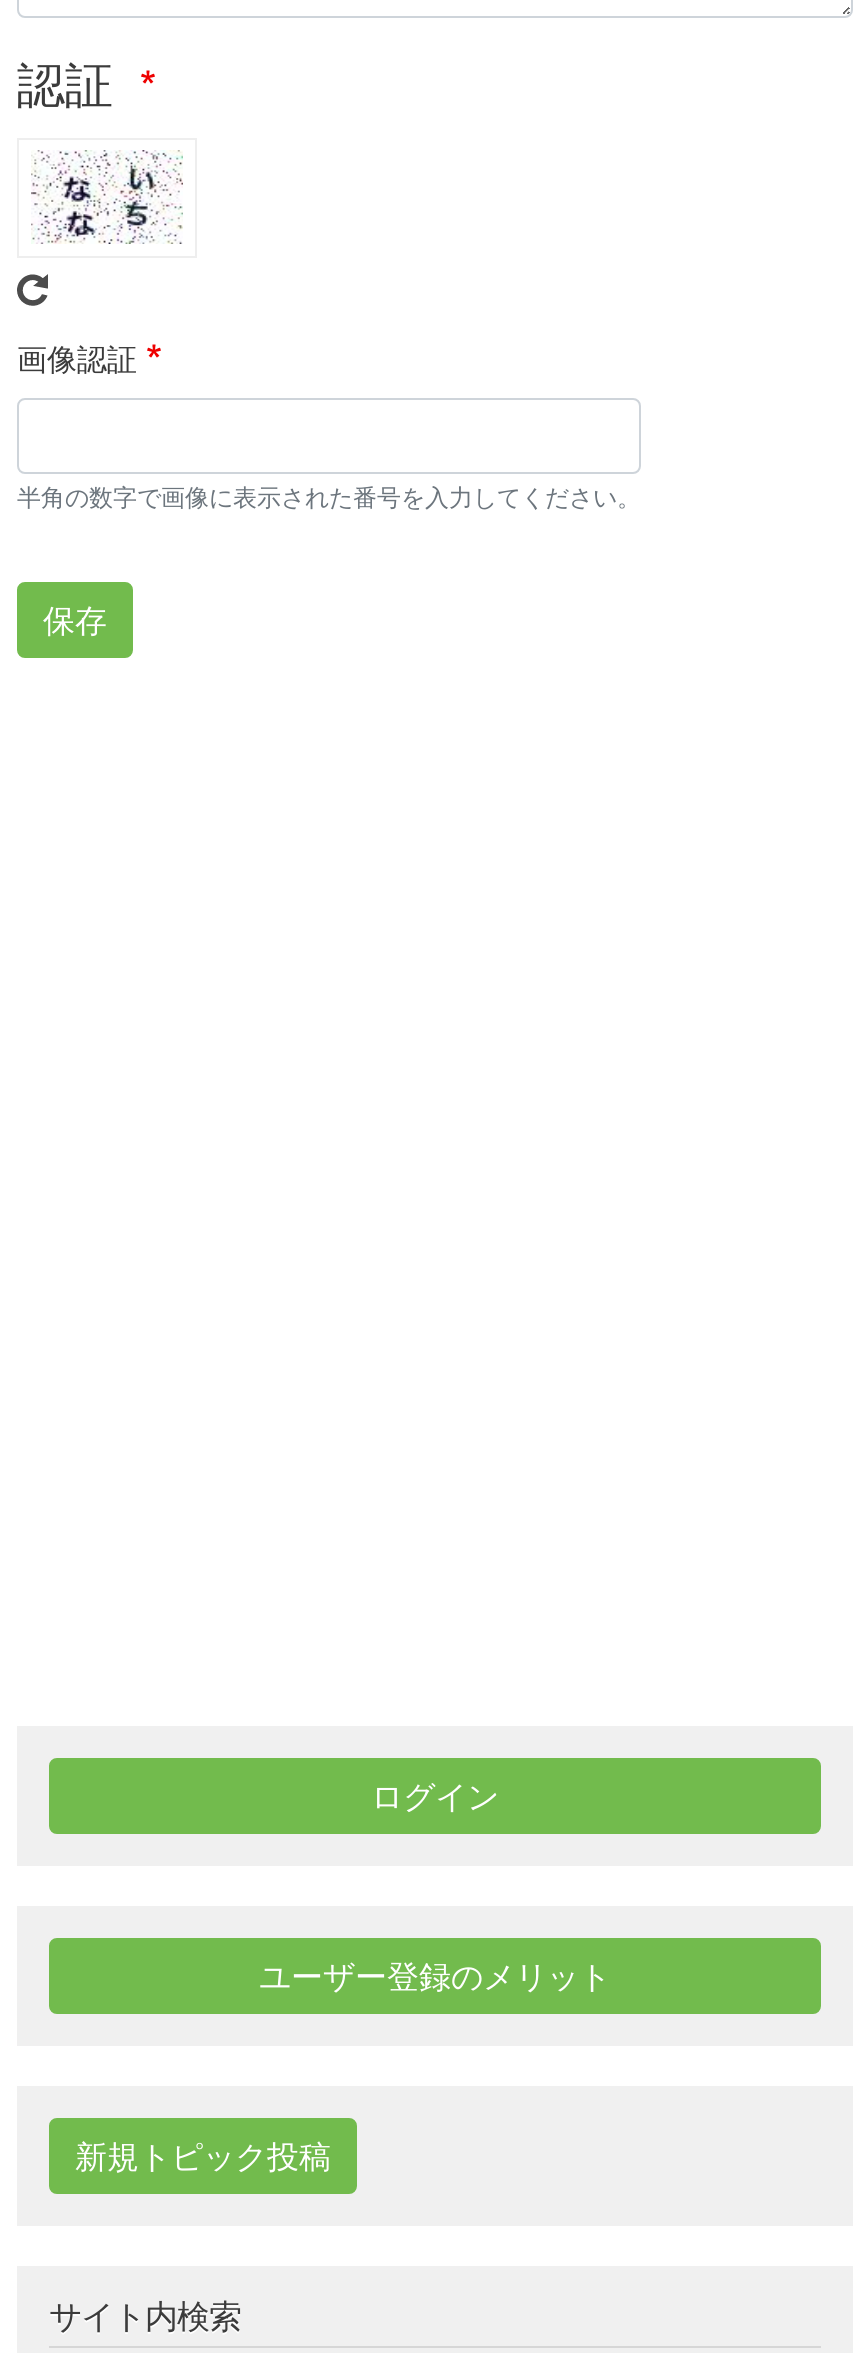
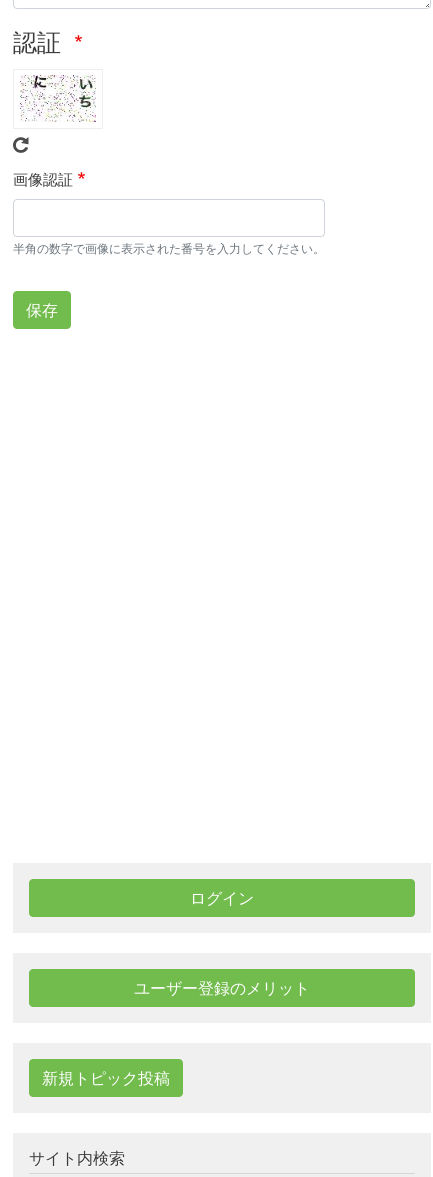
- [image]
+ [image]
